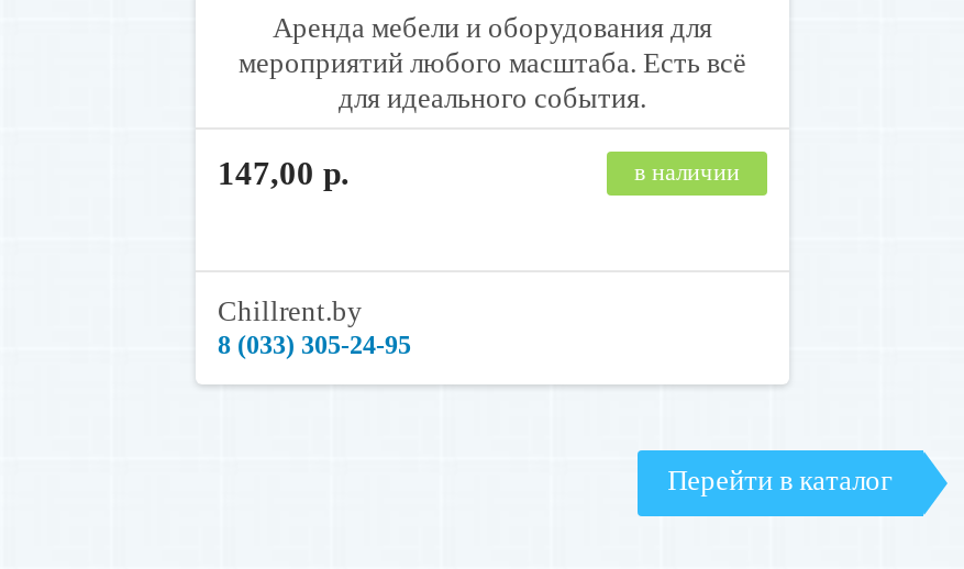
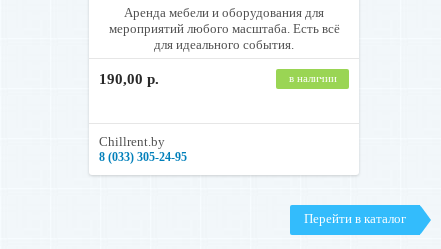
- 147,00 р.
+ 190,00 р.
